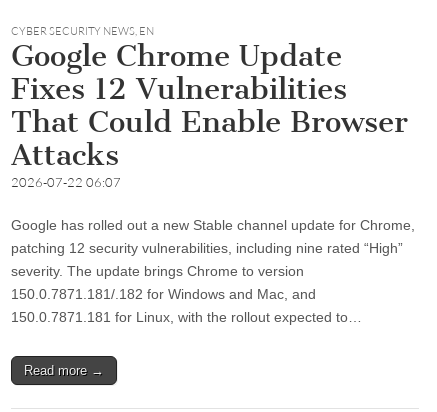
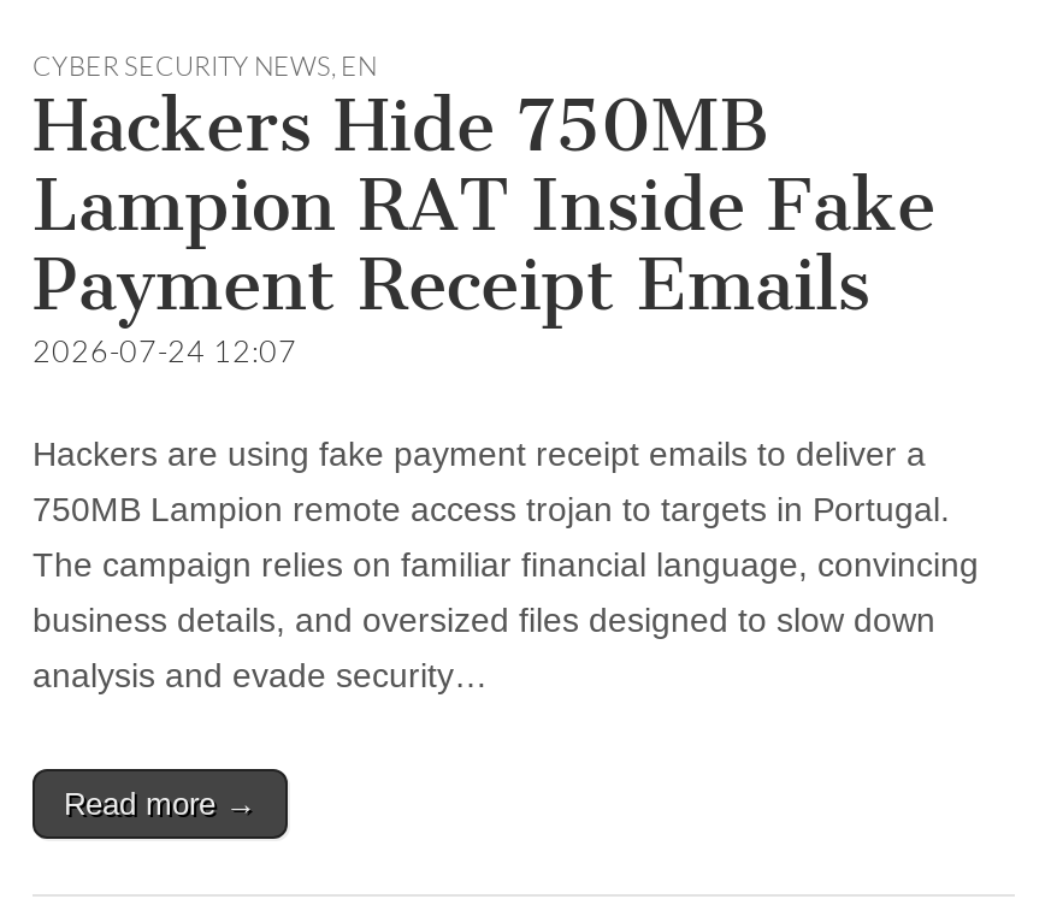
- Google Chrome Update
- Fixes 12 Vulnerabilities
- That Could Enable Browser
- Attacks
- 2026-07-22 06:07
+ Hackers Hide 750MB
+ Lampion RAT Inside Fake
+ Payment Receipt Emails
+ 2026-07-24 12:07

- Google has rolled out a new Stable channel update for Chrome,
- patching 12 security vulnerabilities, including nine rated “High”
- severity. The update brings Chrome to version
- 150.0.7871.181/.182 for Windows and Mac, and
- 150.0.7871.181 for Linux, with the rollout expected to…
+ Hackers are using fake payment receipt emails to deliver a
+ 750MB Lampion remote access trojan to targets in Portugal.
+ The campaign relies on familiar financial language, convincing
+ business details, and oversized files designed to slow down
+ analysis and evade security…
